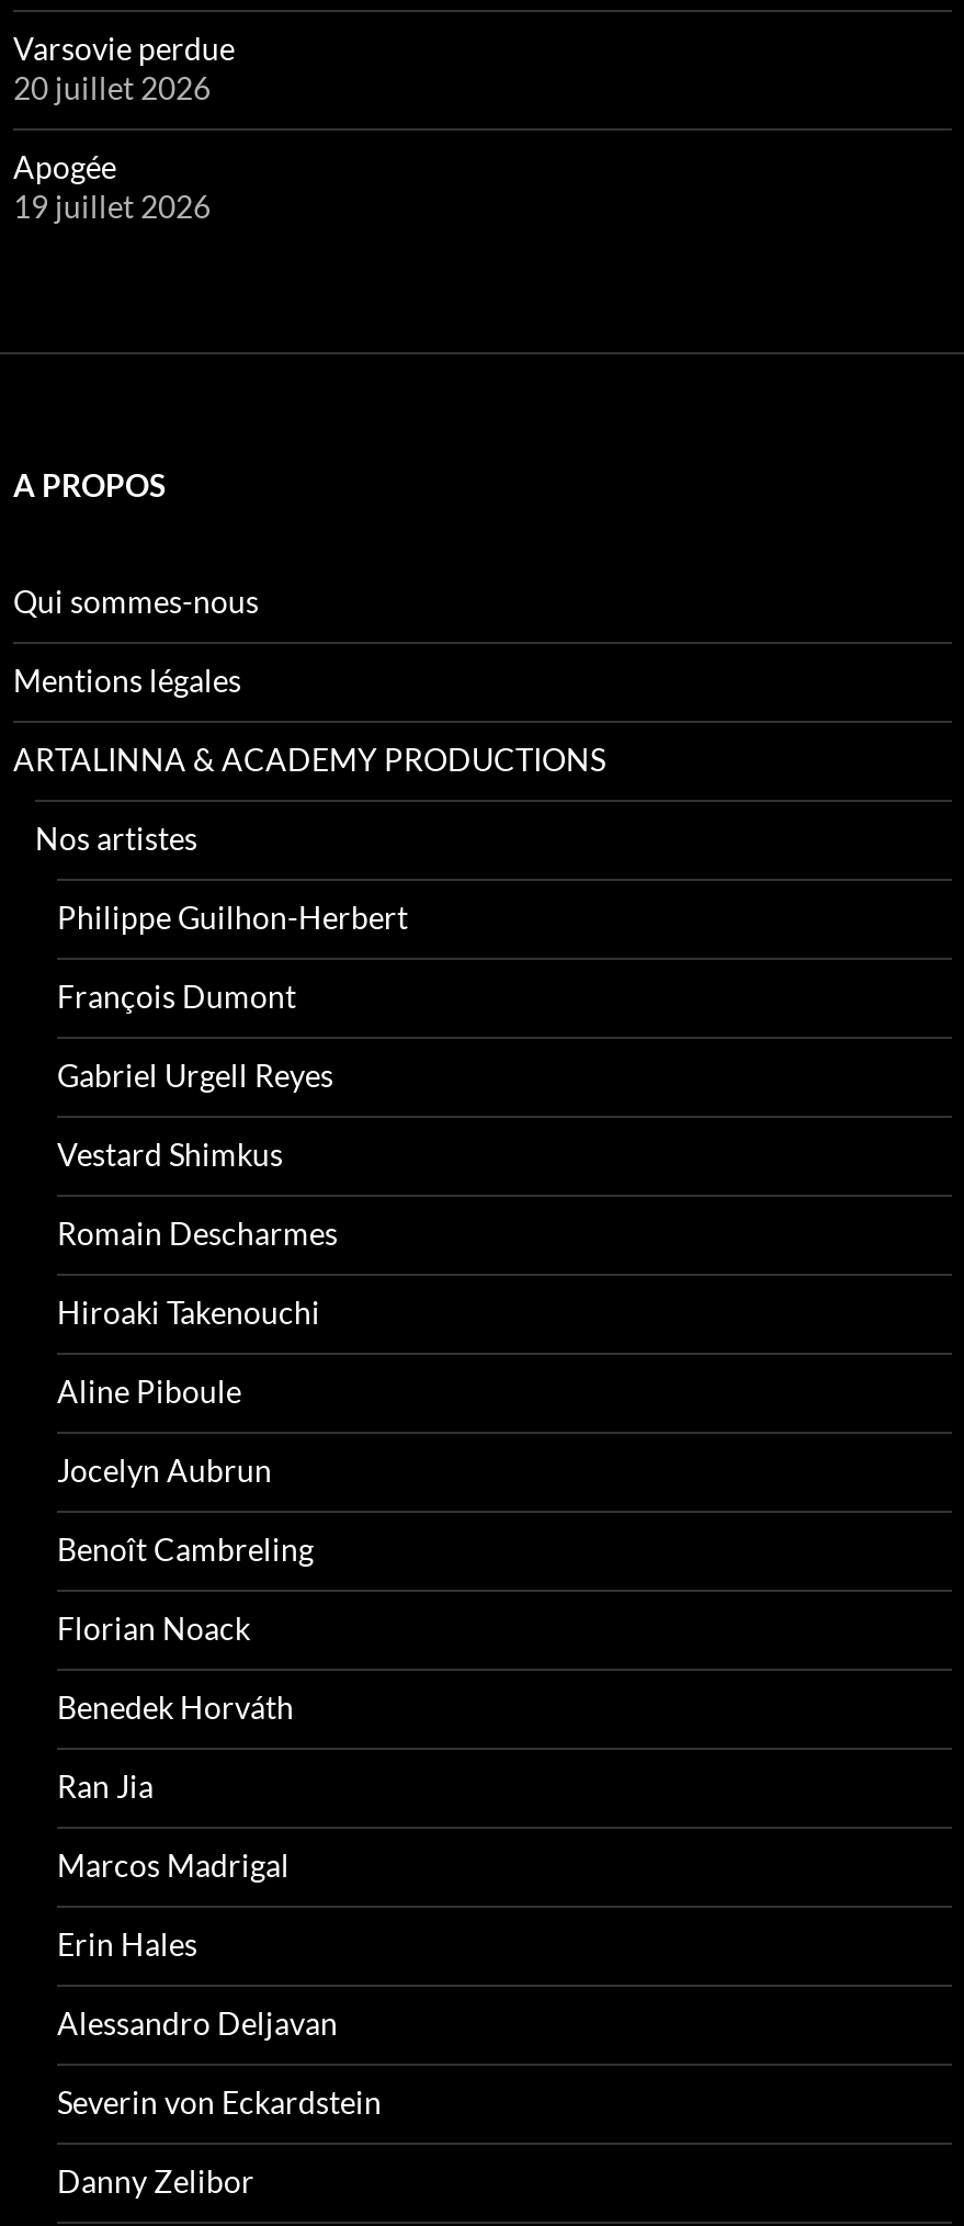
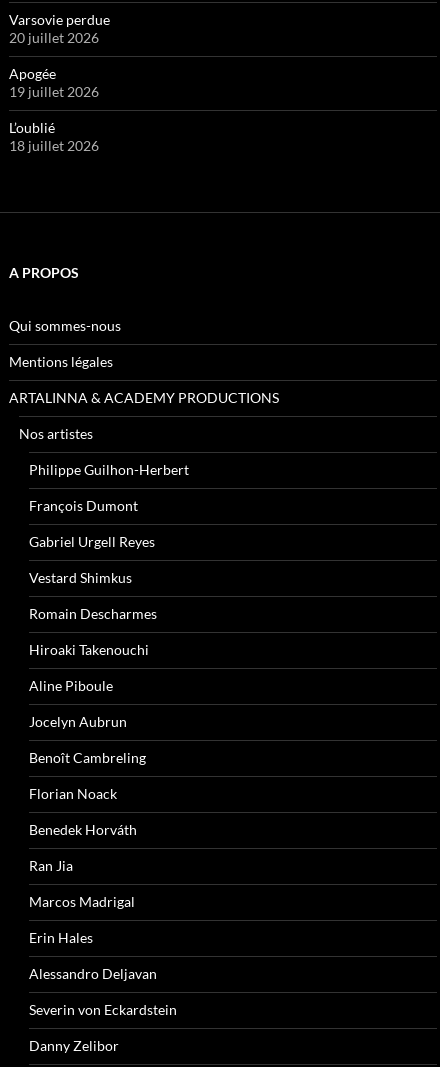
+ L’oublié
+ 18 juillet 2026
